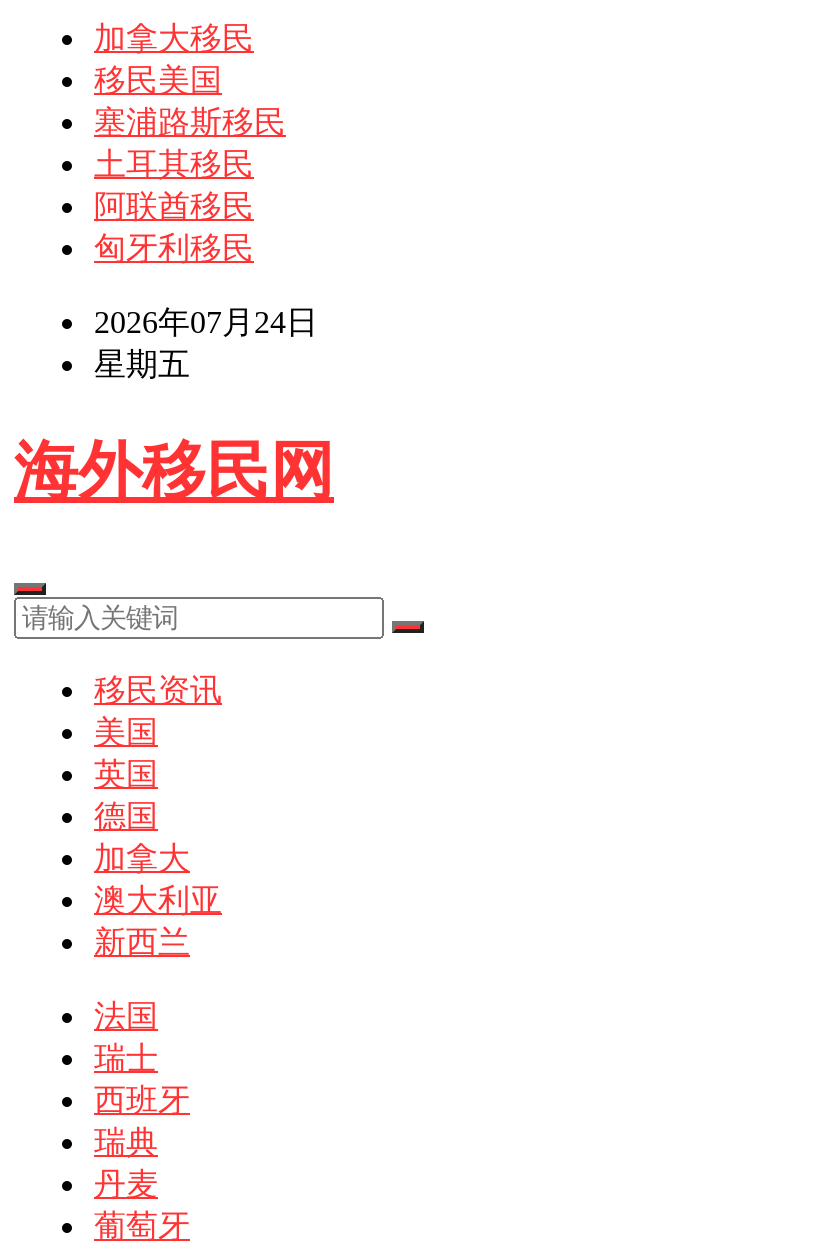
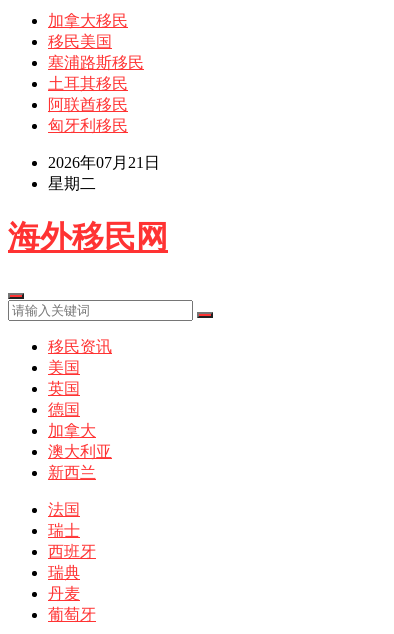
- 2026年07月24日
+ 2026年07月21日

- 星期五
+ 星期二
